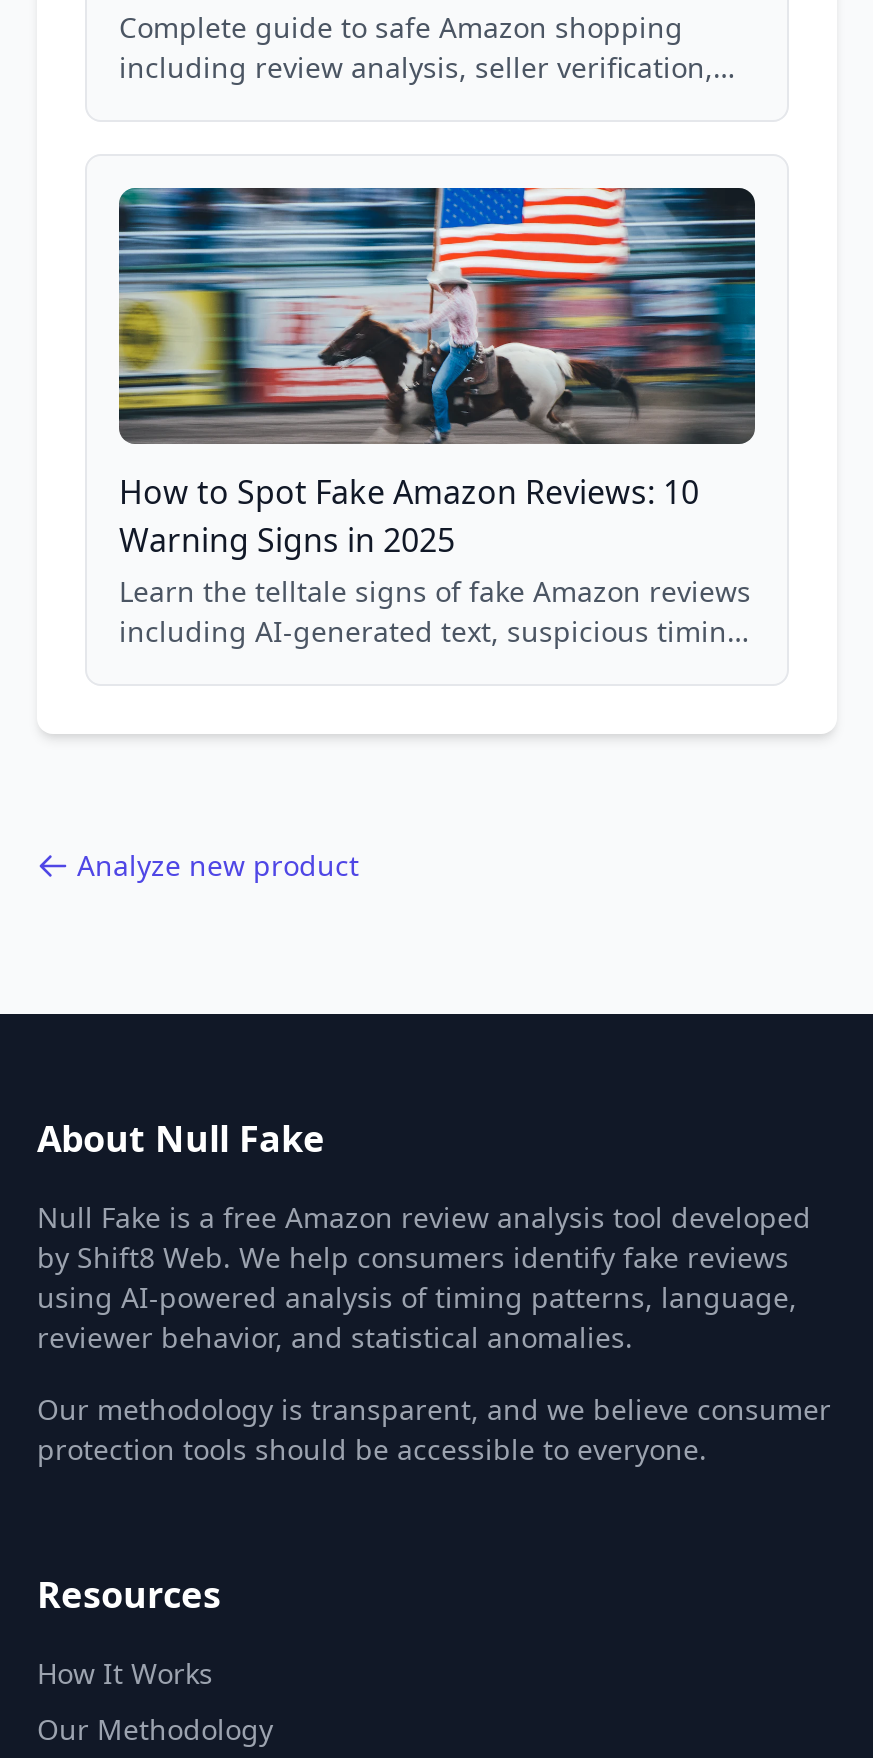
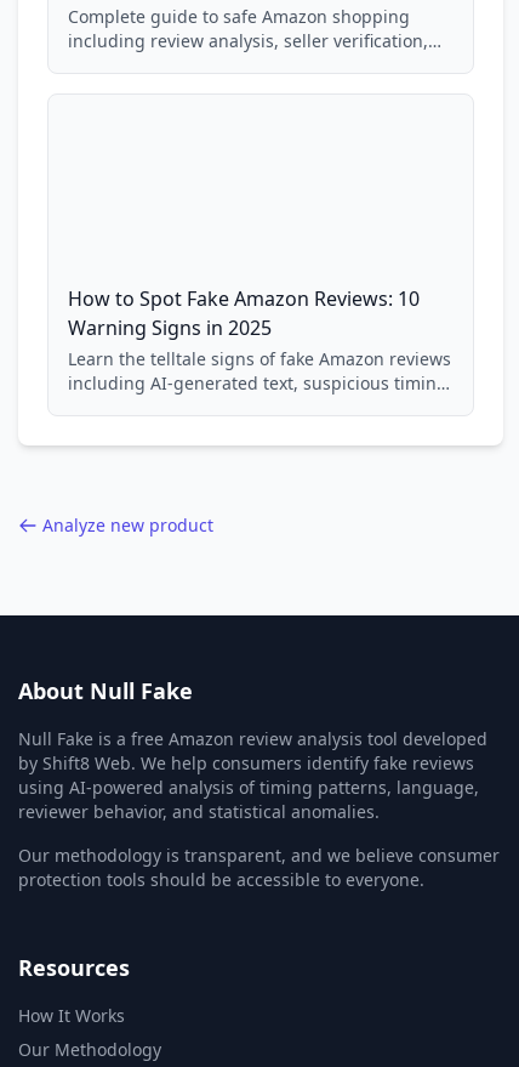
- [image]
